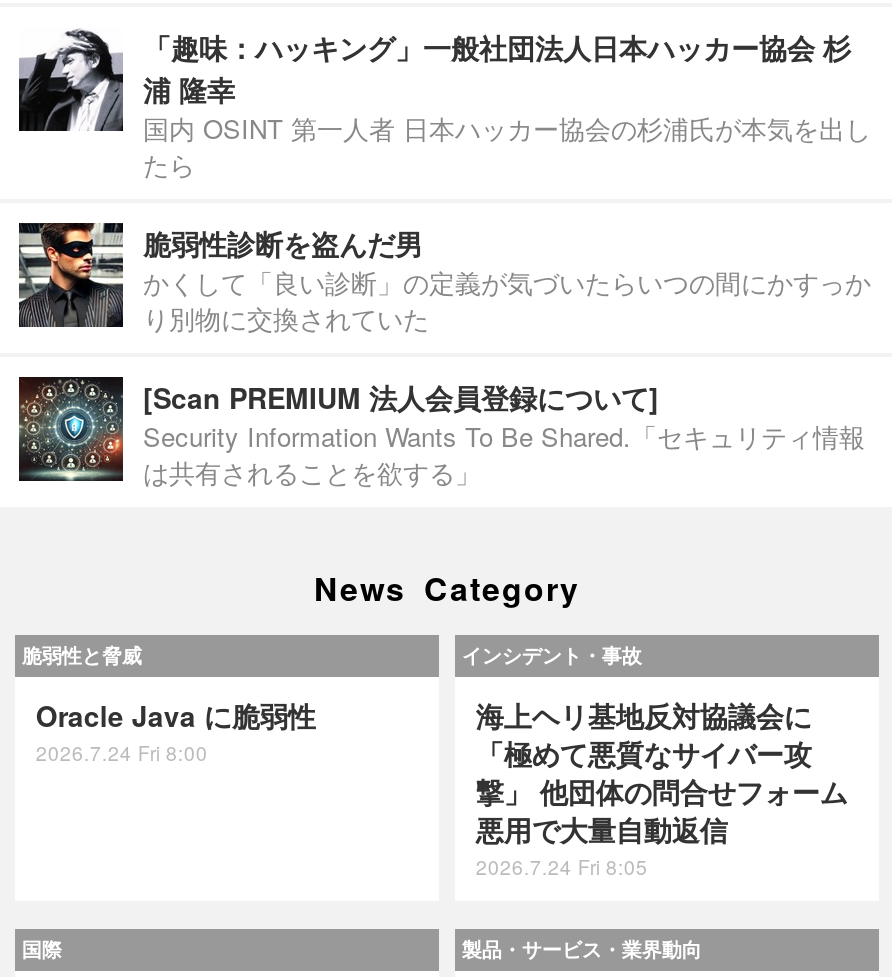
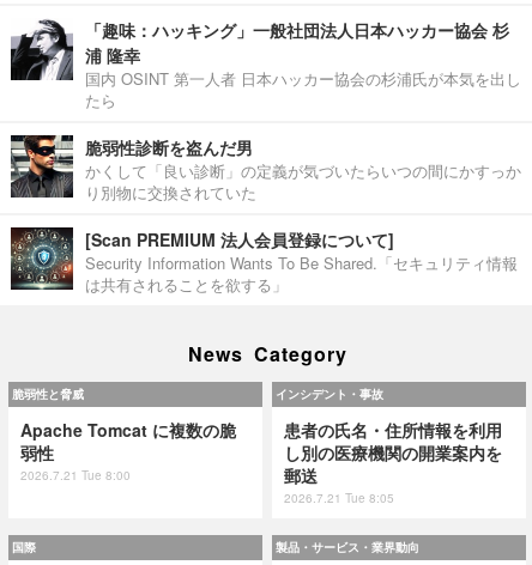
- Oracle Java に脆弱性
- 2026.7.24 Fri 8:00
+ Apache Tomcat に複数の脆
+ 弱性
+ 2026.7.21 Tue 8:00

- 海上ヘリ基地反対協議会に
- 「極めて悪質なサイバー攻
- 撃」 他団体の問合せフォーム
- 悪用で大量自動返信
- 2026.7.24 Fri 8:05
+ 患者の氏名・住所情報を利用
+ し別の医療機関の開業案内を
+ 郵送
+ 2026.7.21 Tue 8:05
